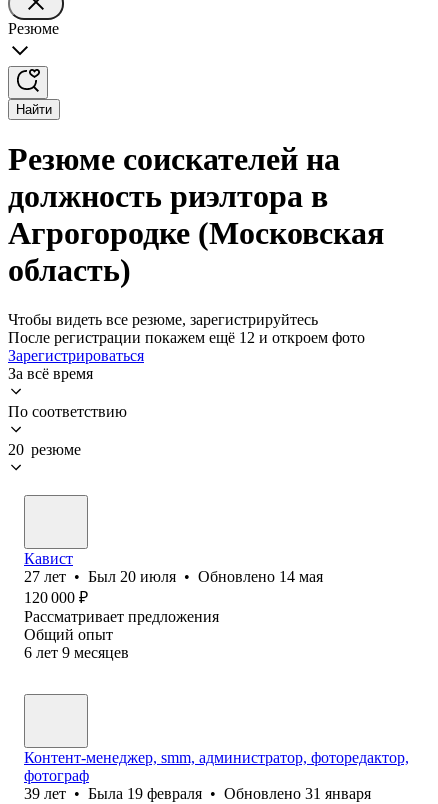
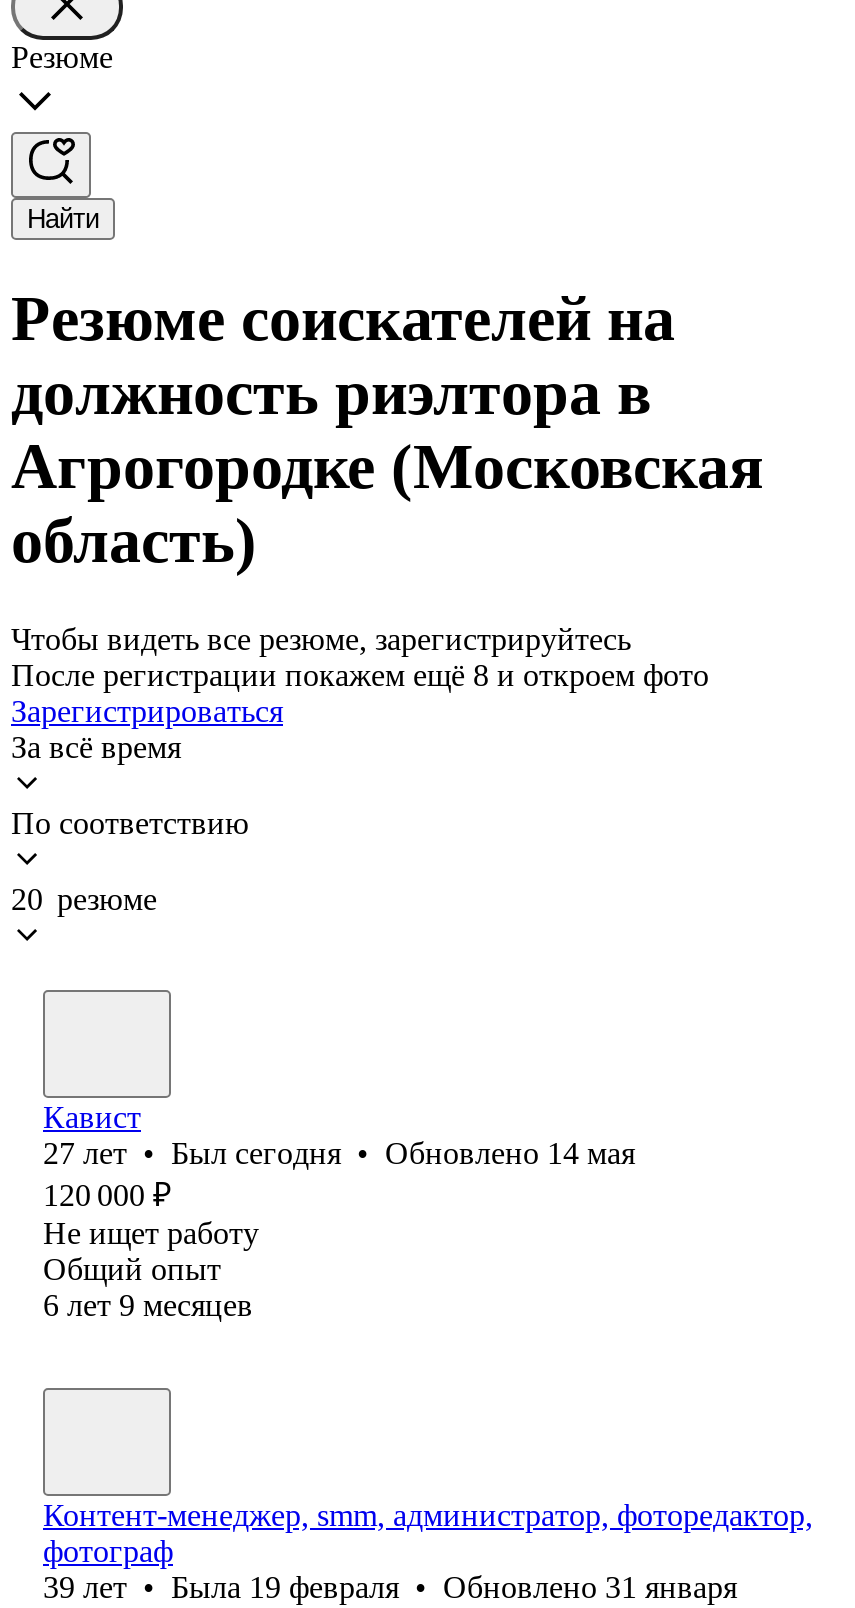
- После регистрации покажем ещё 12 и откроем фото
+ После регистрации покажем ещё 8 и откроем фото

- 27 лет • Был 20 июля • Обновлено 14 мая
+ 27 лет • Был сегодня • Обновлено 14 мая

- Рассматривает предложения
+ Не ищет работу
